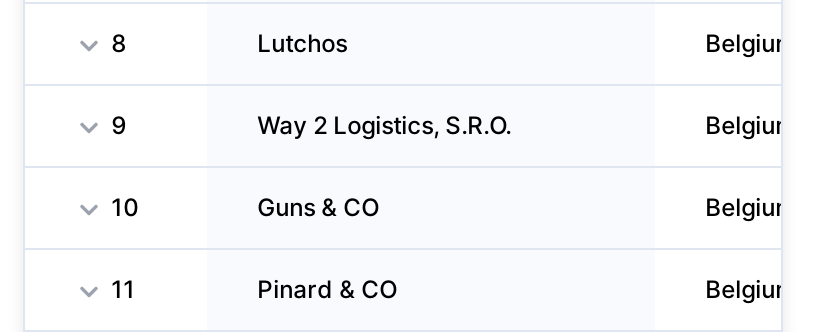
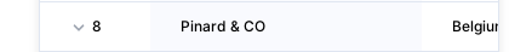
- Lutchos
- Belgium
- 9
- Way 2 Logistics, S.R.O.
- Belgium
- 10
- Guns & CO
- Belgium
- 11
